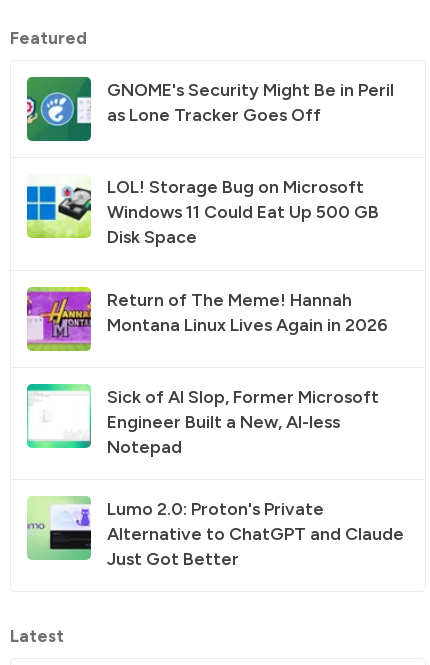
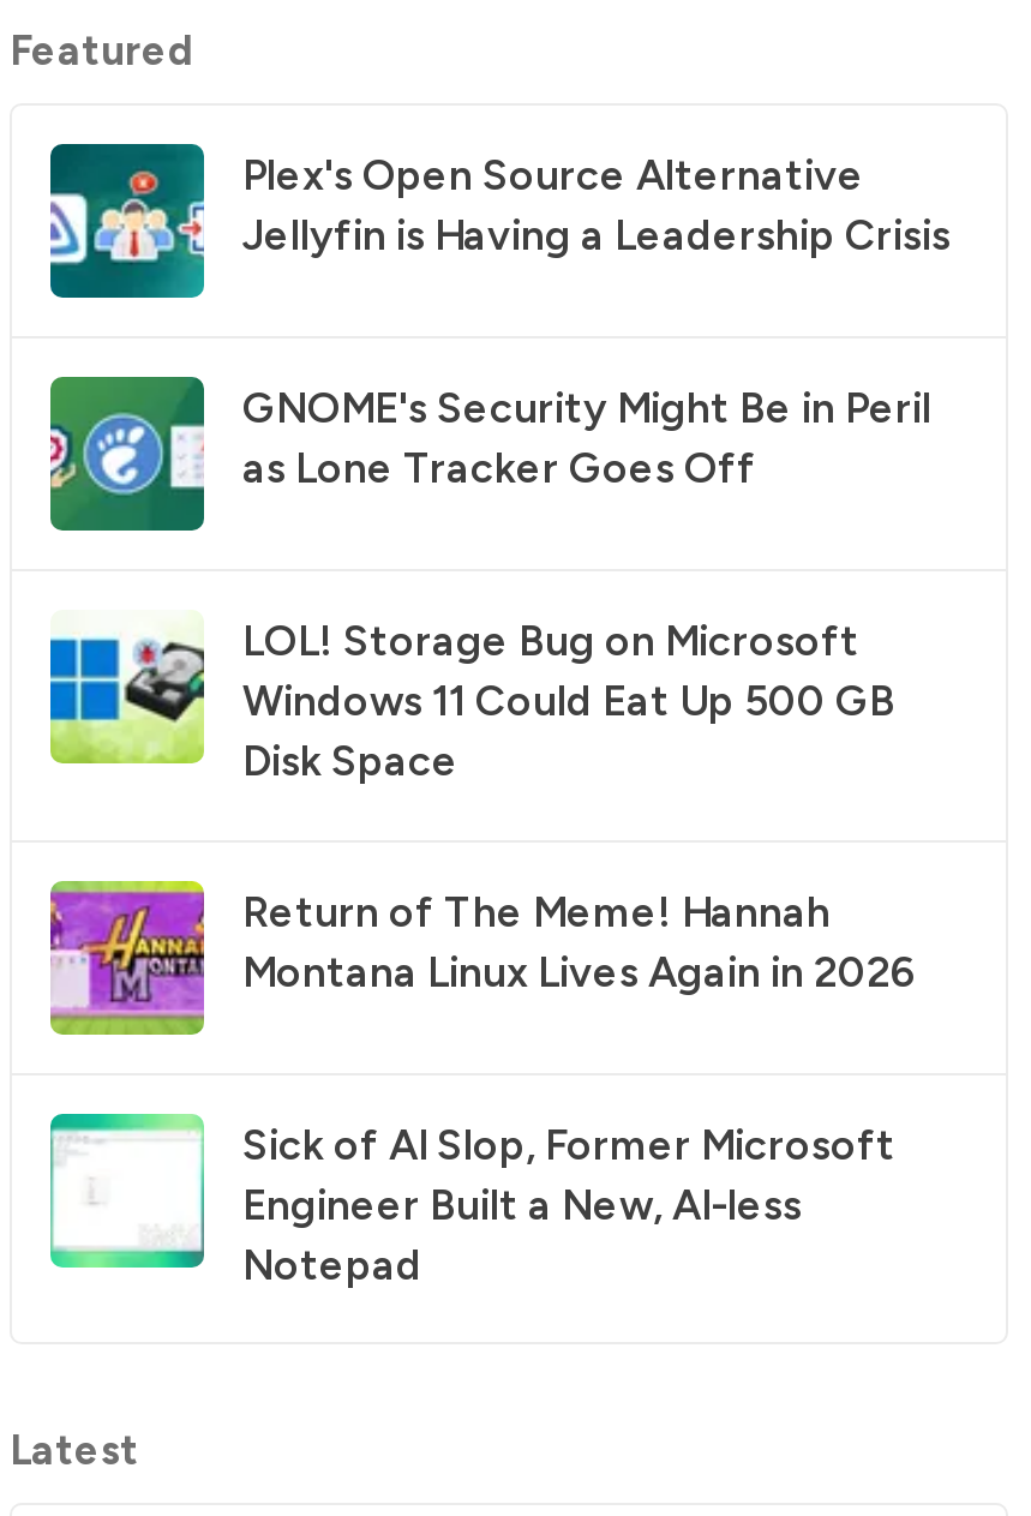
+ [image]
+ Plex's Open Source Alternative
+ Jellyfin is Having a Leadership Crisis

moved down: [image] | GNOME's Security Might Be in Peril | as Lone Tracker Goes Off | ... | Engineer Built a New, AI-less | Notepad

- [image]
- Lumo 2.0: Proton's Private
- Alternative to ChatGPT and Claude
- Just Got Better
